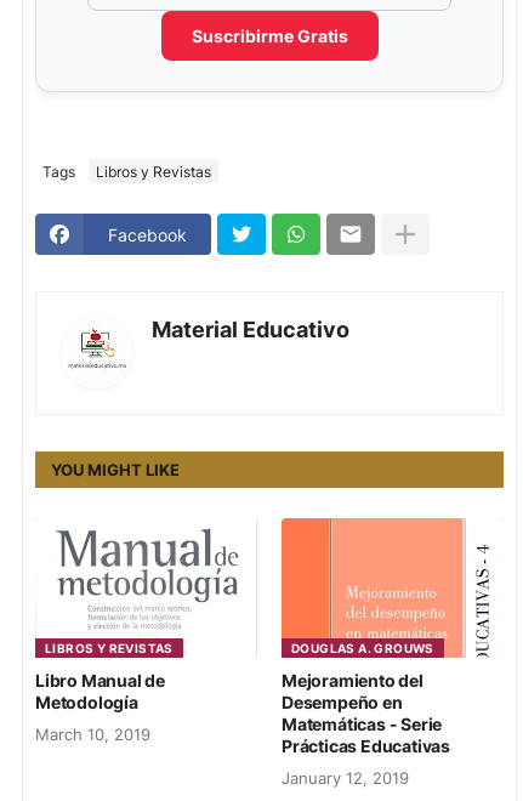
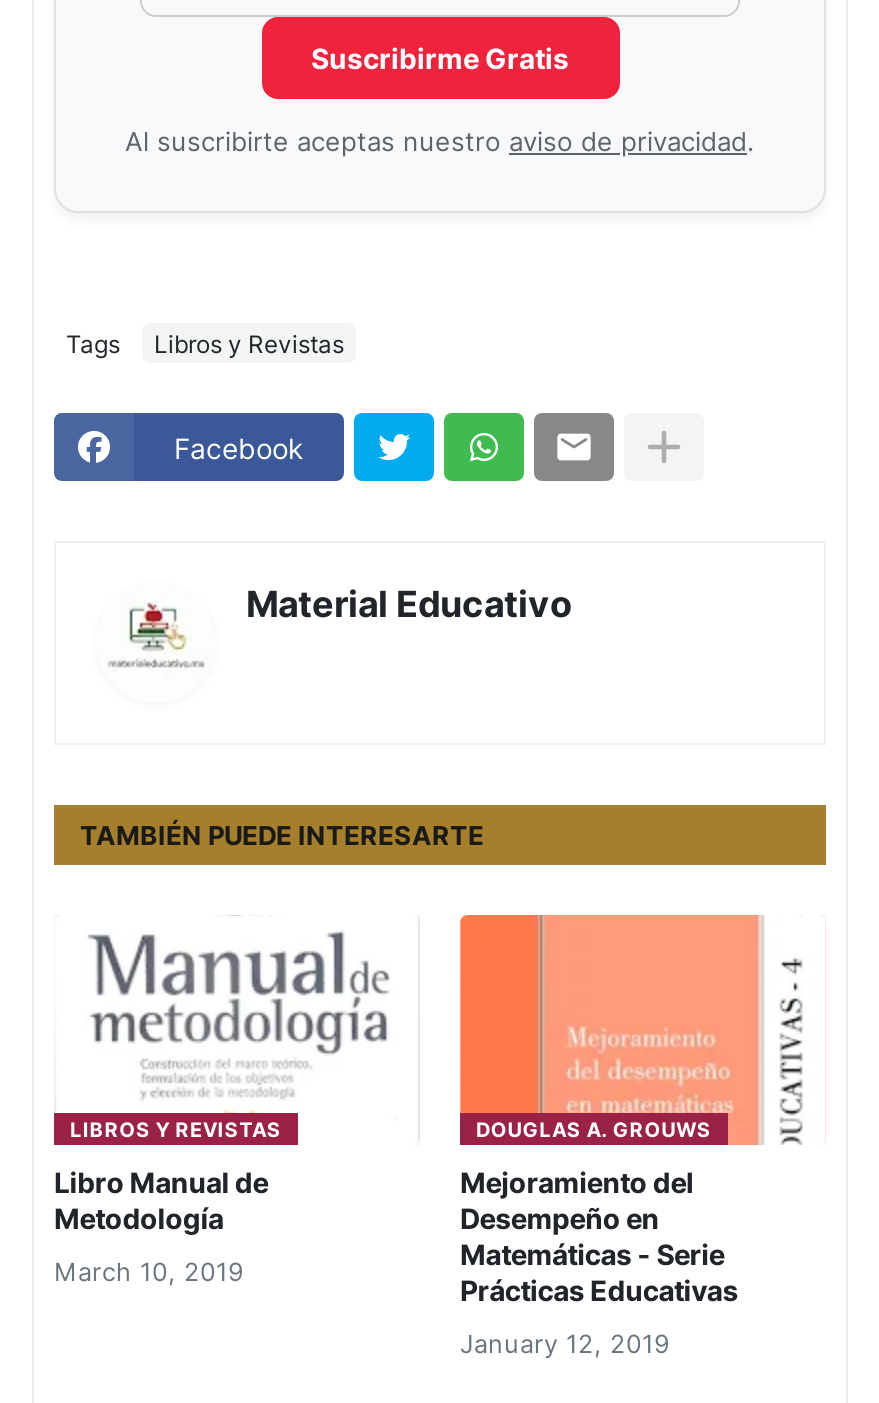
+ Al suscribirte aceptas nuestro aviso de privacidad.

- YOU MIGHT LIKE
+ TAMBIÉN PUEDE INTERESARTE
